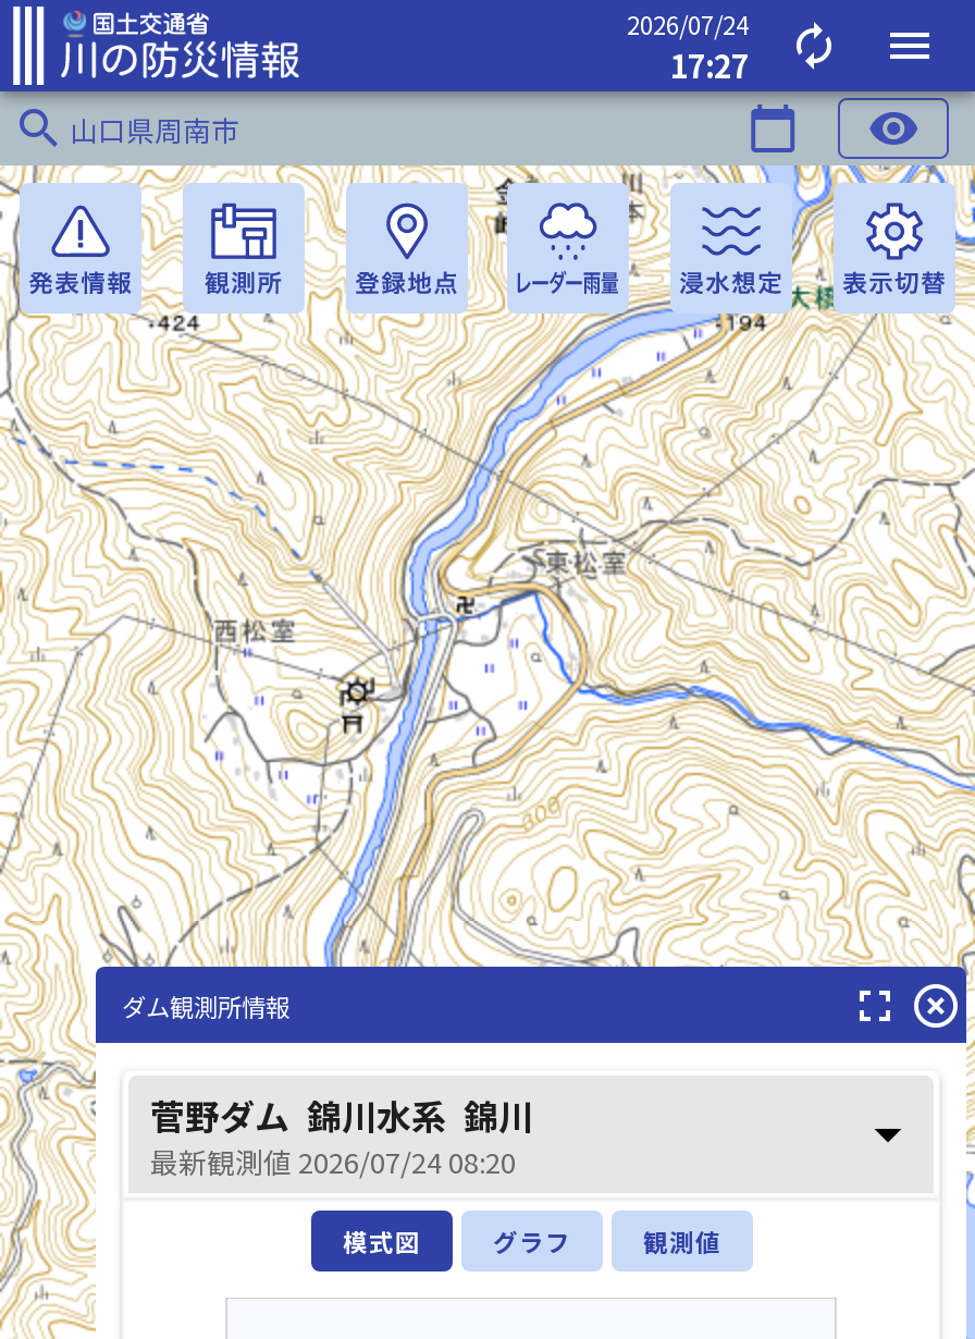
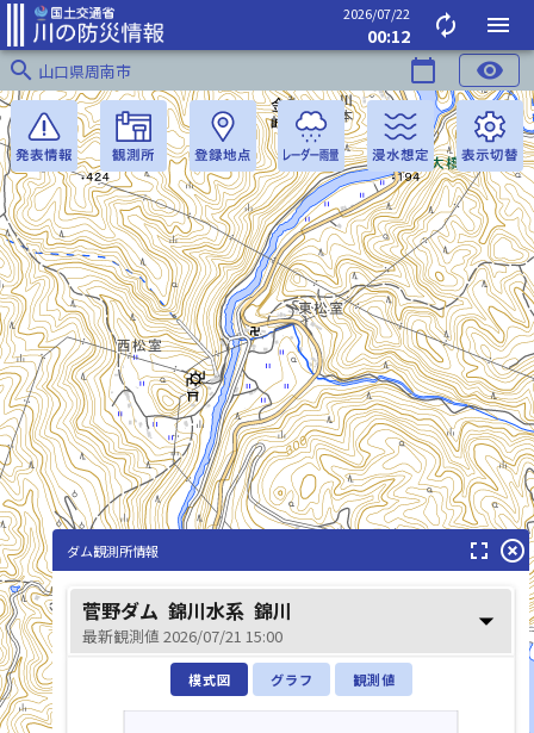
- 2026/07/24
+ 2026/07/22

- 17:27
+ 00:12

- 最新観測値 2026/07/24 08:20
+ 最新観測値 2026/07/21 15:00
